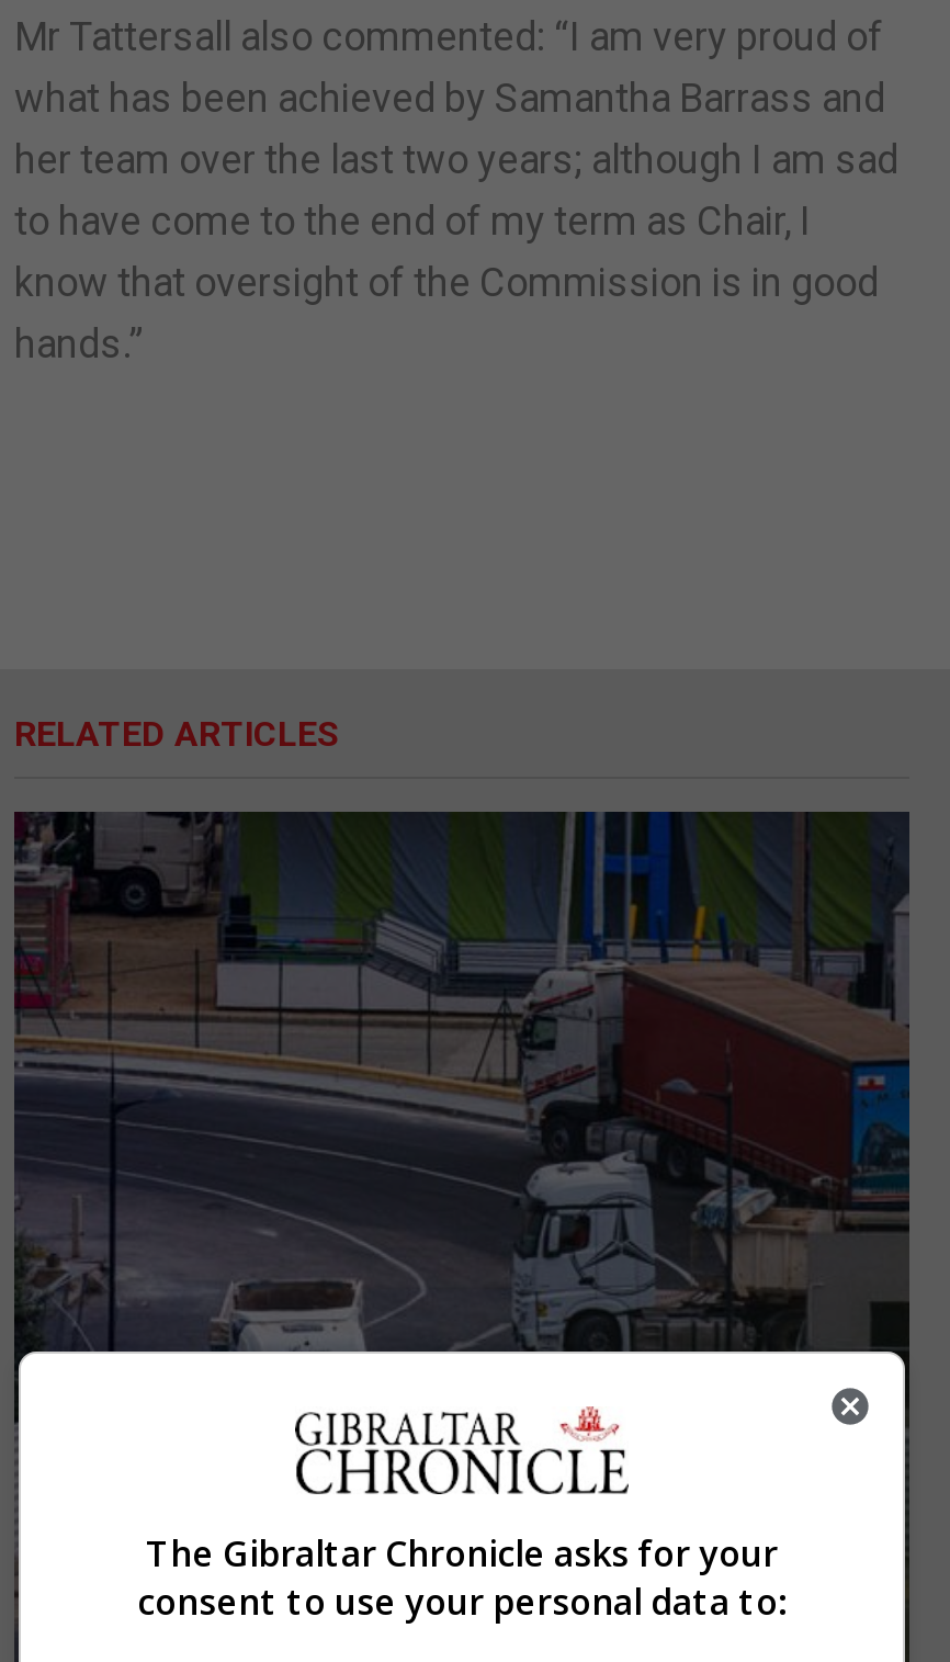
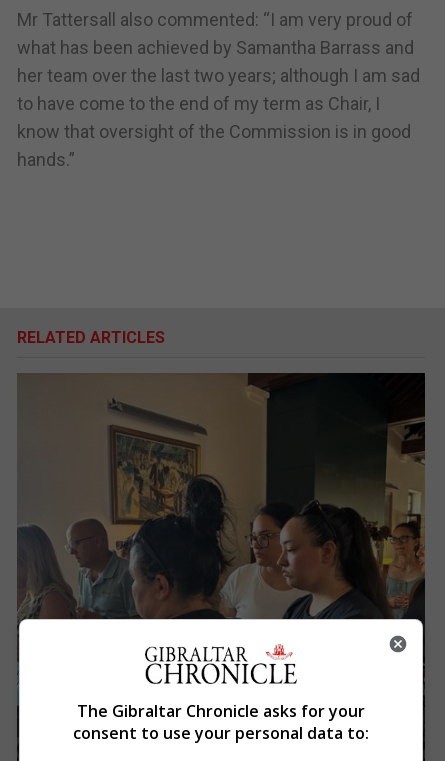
- [image]
+ [image]
